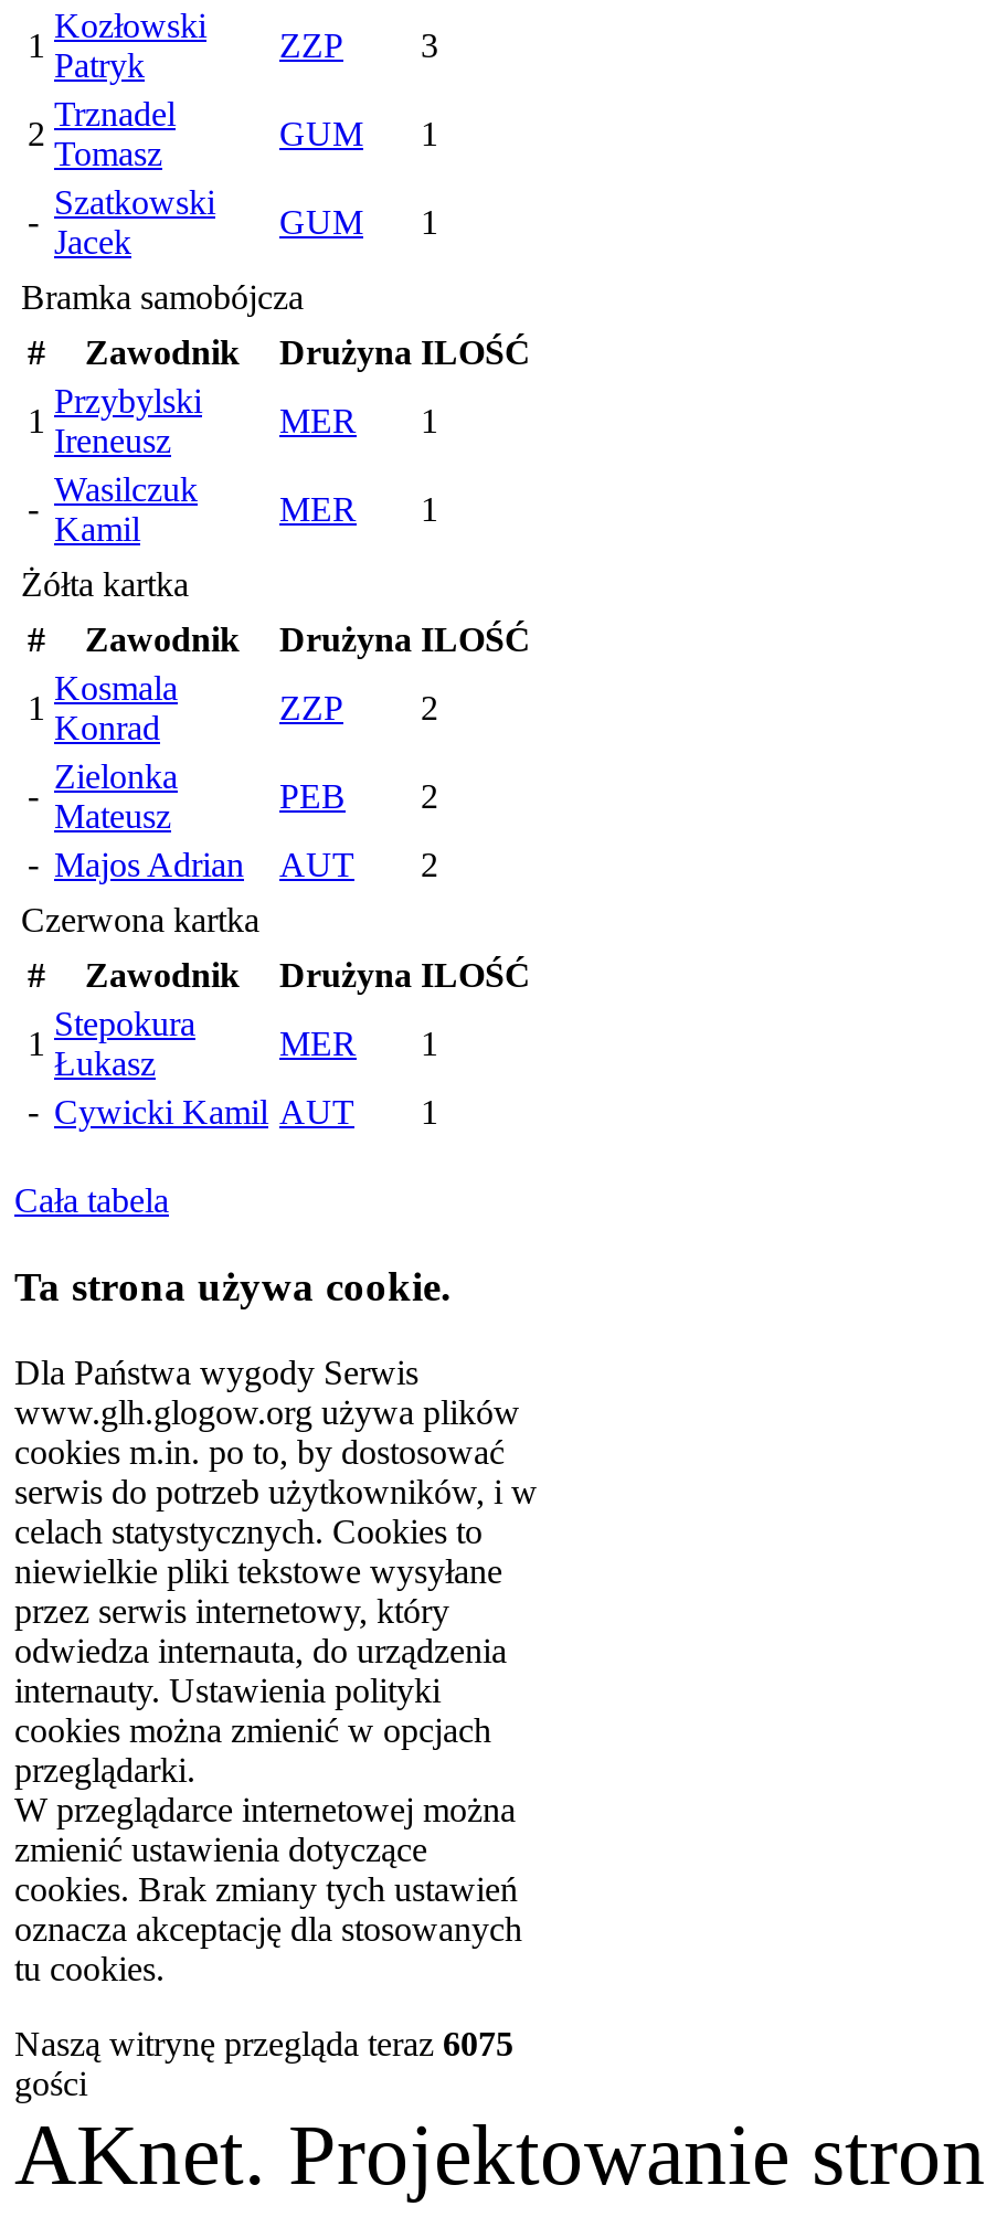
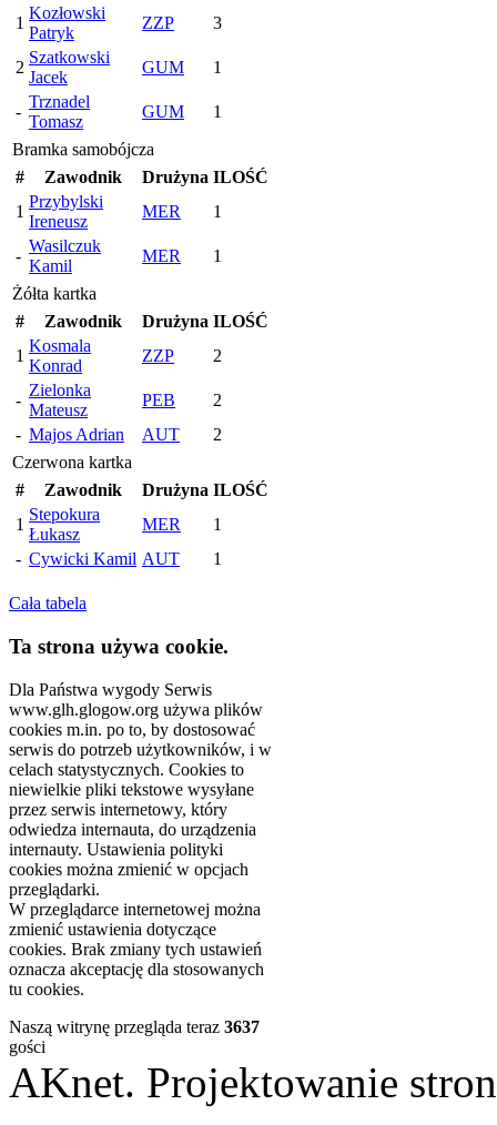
moved down: Trznadel | Tomasz

moved up: Szatkowski | Jacek

- Naszą witrynę przegląda teraz 6075
+ Naszą witrynę przegląda teraz 3637
